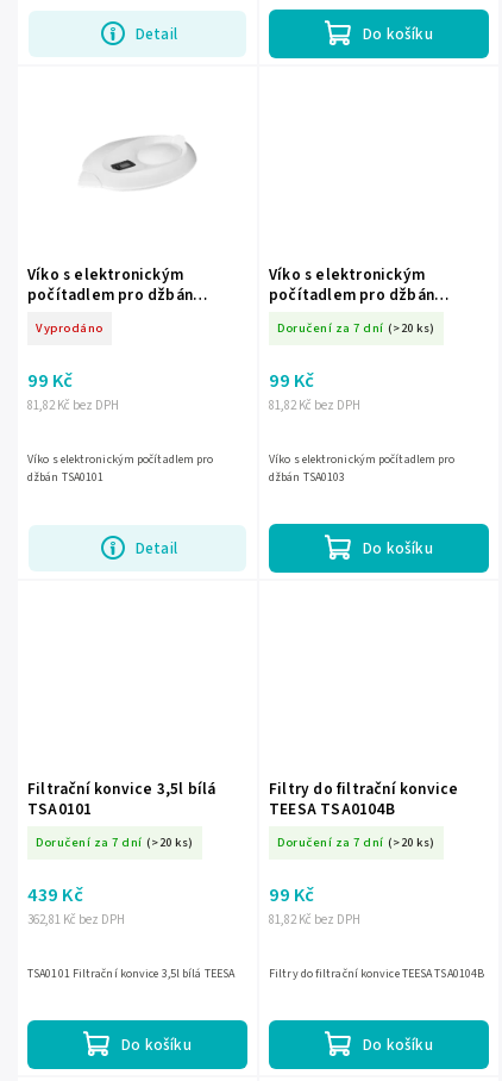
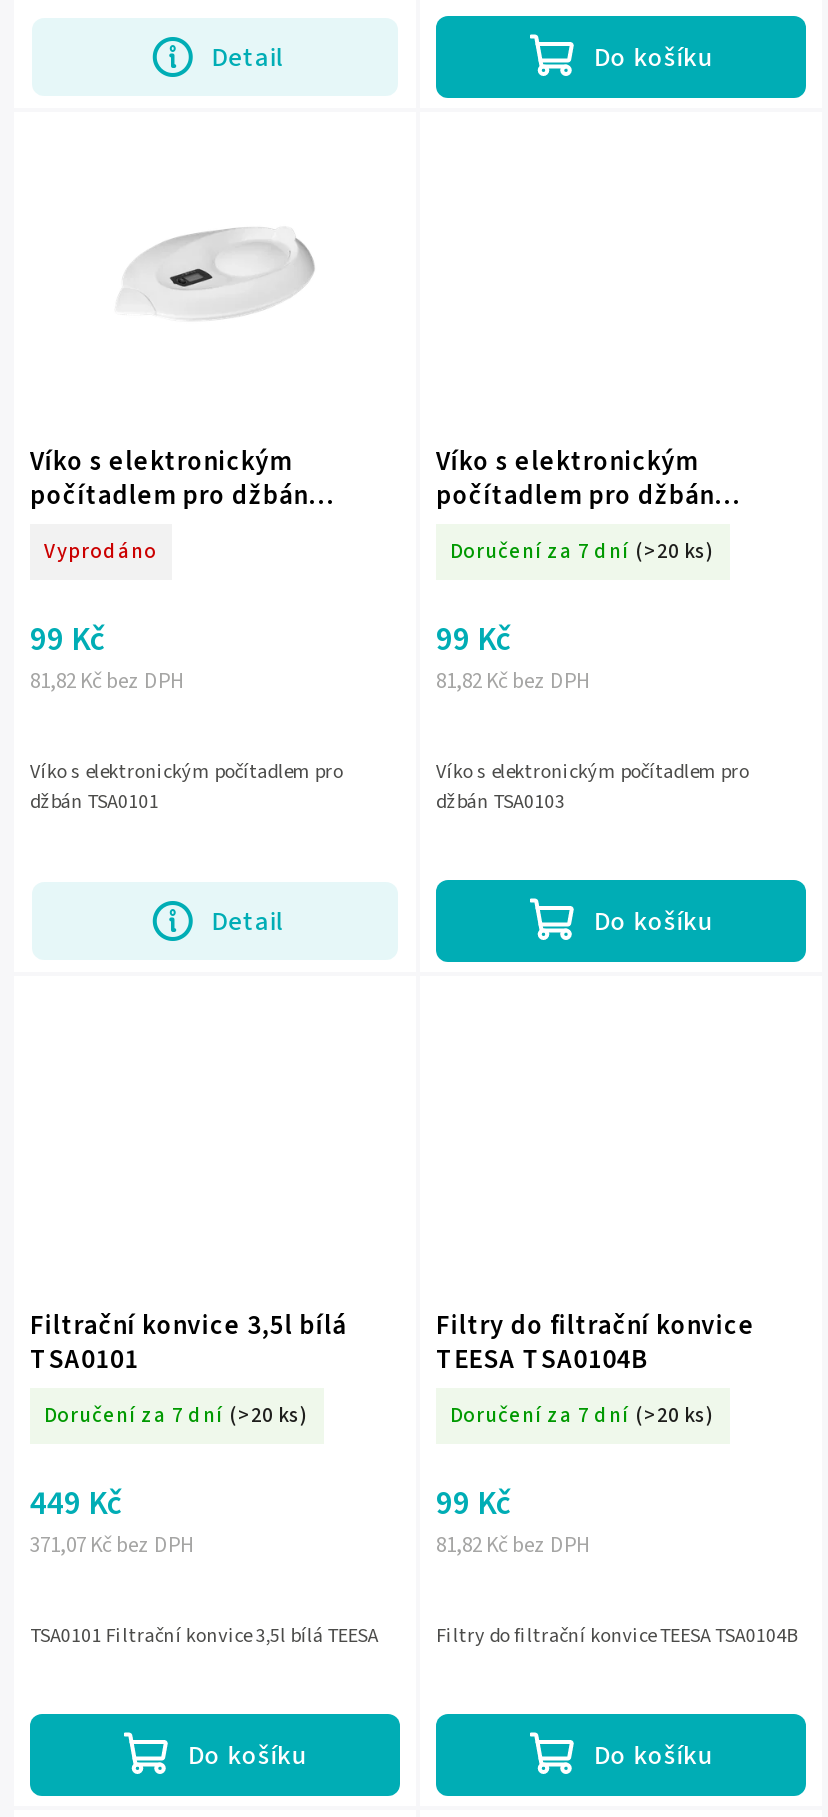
- 439 Kč
+ 449 Kč

- 362,81 Kč bez DPH
+ 371,07 Kč bez DPH
